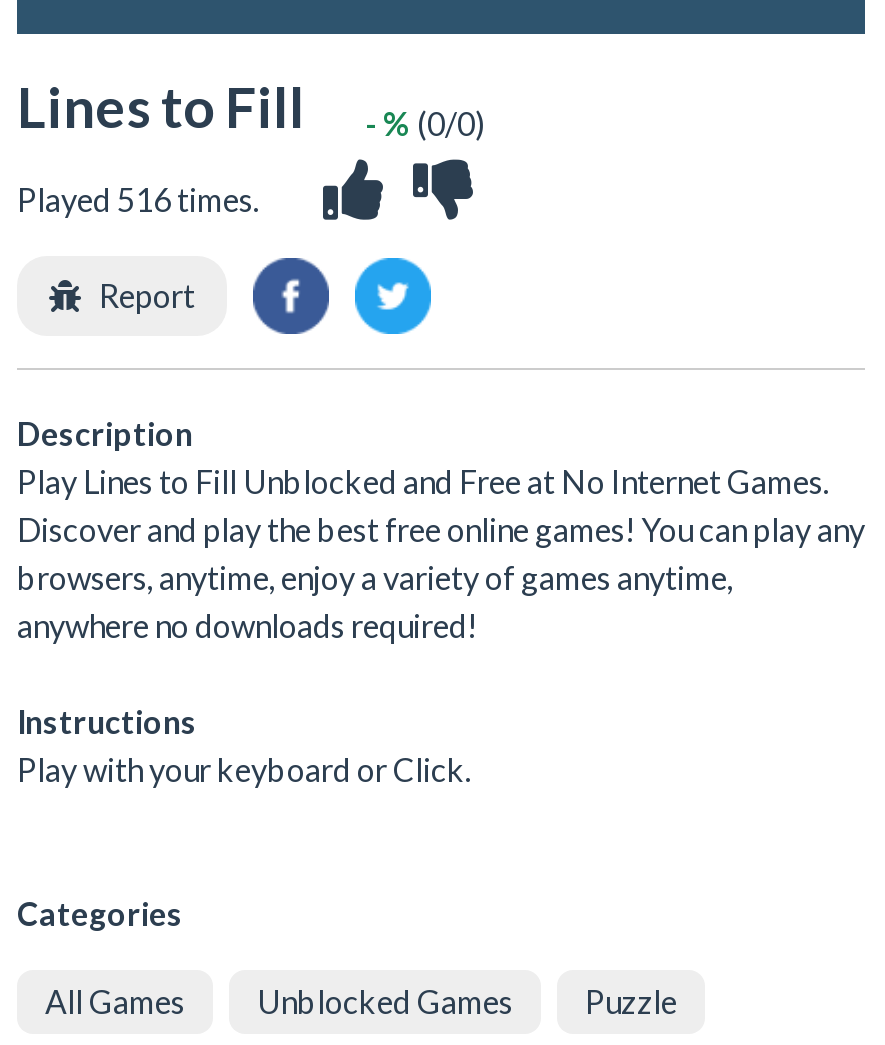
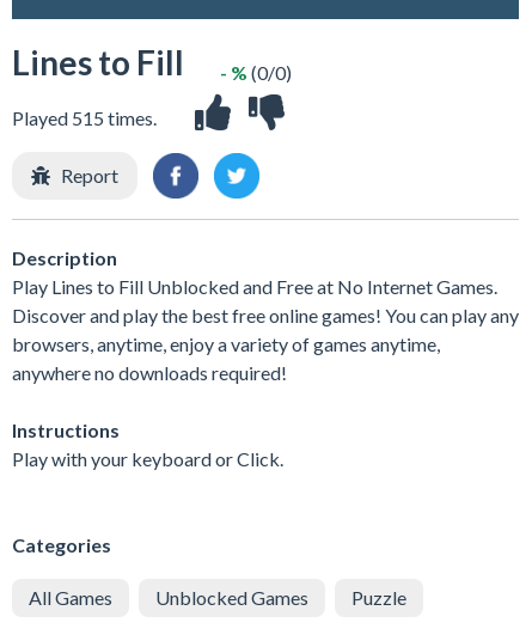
- Played 516 times.
+ Played 515 times.
